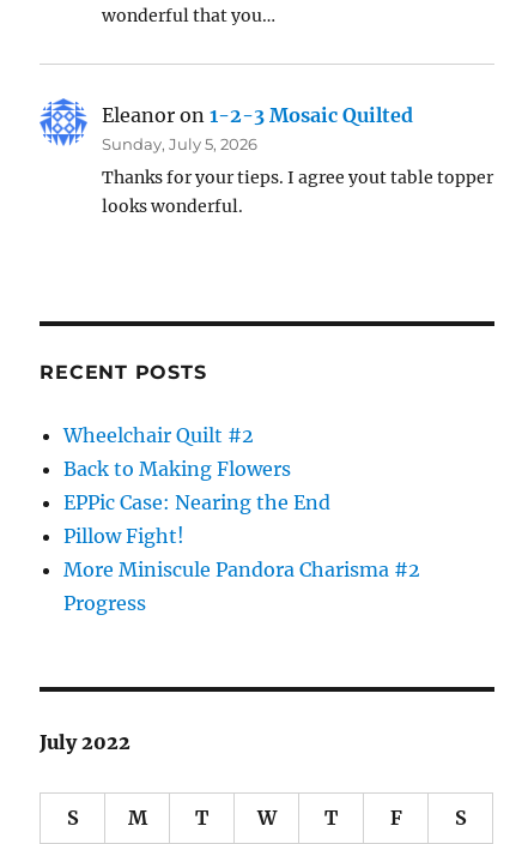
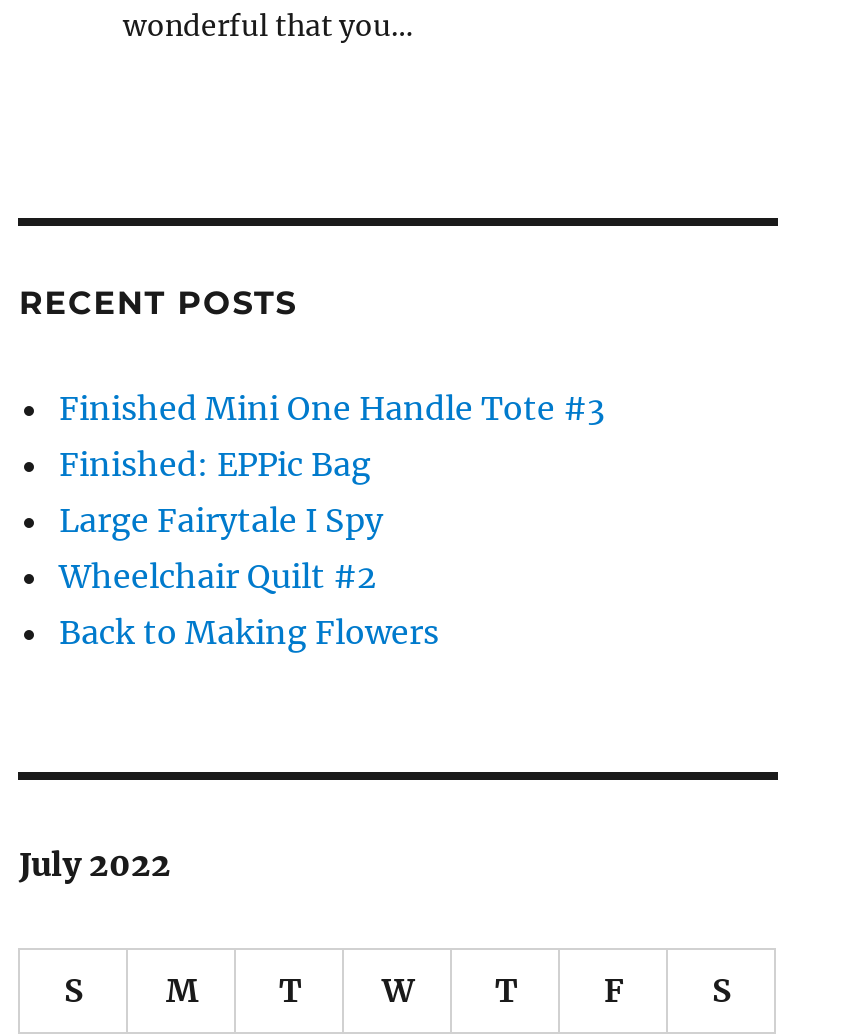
- [image]
- Eleanor on 1-2-3 Mosaic Quilted
- Sunday, July 5, 2026
- Thanks for your tieps. I agree yout table topper
- looks wonderful.

+ Finished Mini One Handle Tote #3
+ Finished: EPPic Bag
+ Large Fairytale I Spy

- EPPic Case: Nearing the End
- Pillow Fight!
- More Miniscule Pandora Charisma #2
- Progress
